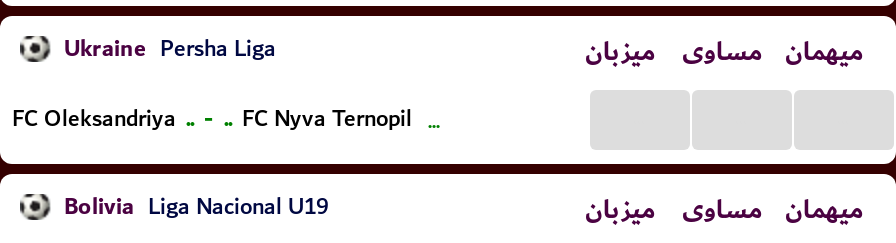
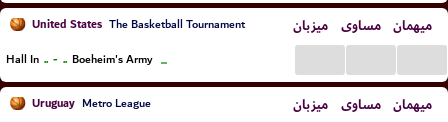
- Ukraine Persha Liga
+ United States The Basketball Tournament

- FC Oleksandriya .. - .. FC Nyva Ternopil ...
+ Hall In .. - .. Boeheim's Army ...

- Bolivia Liga Nacional U19
+ Uruguay Metro League
